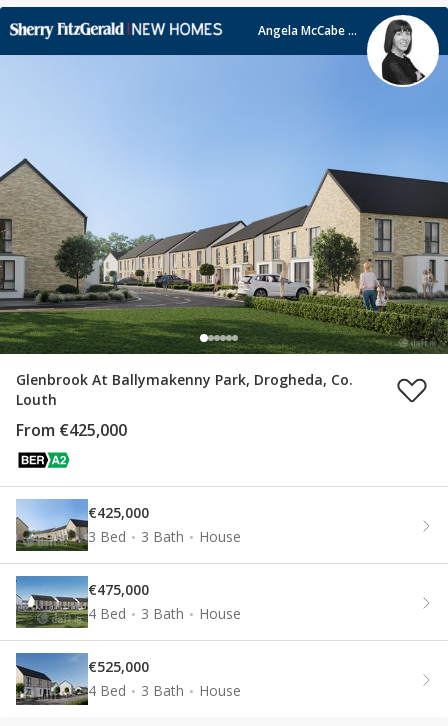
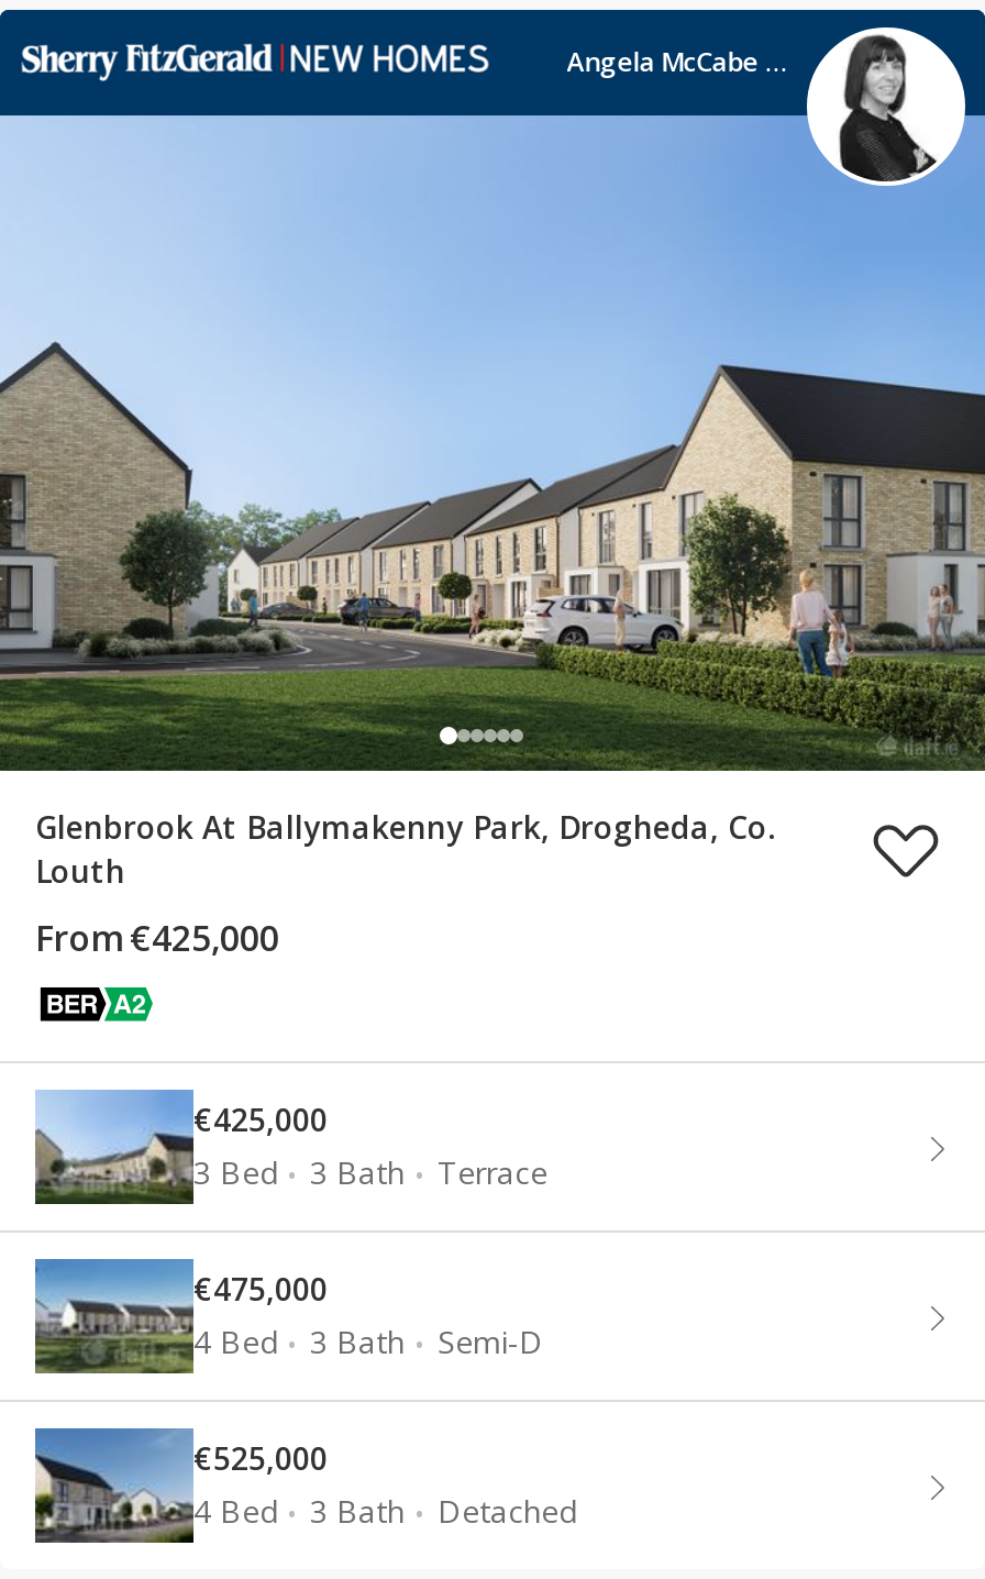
- House
+ Terrace

- House
+ Semi-D

- House
+ Detached
